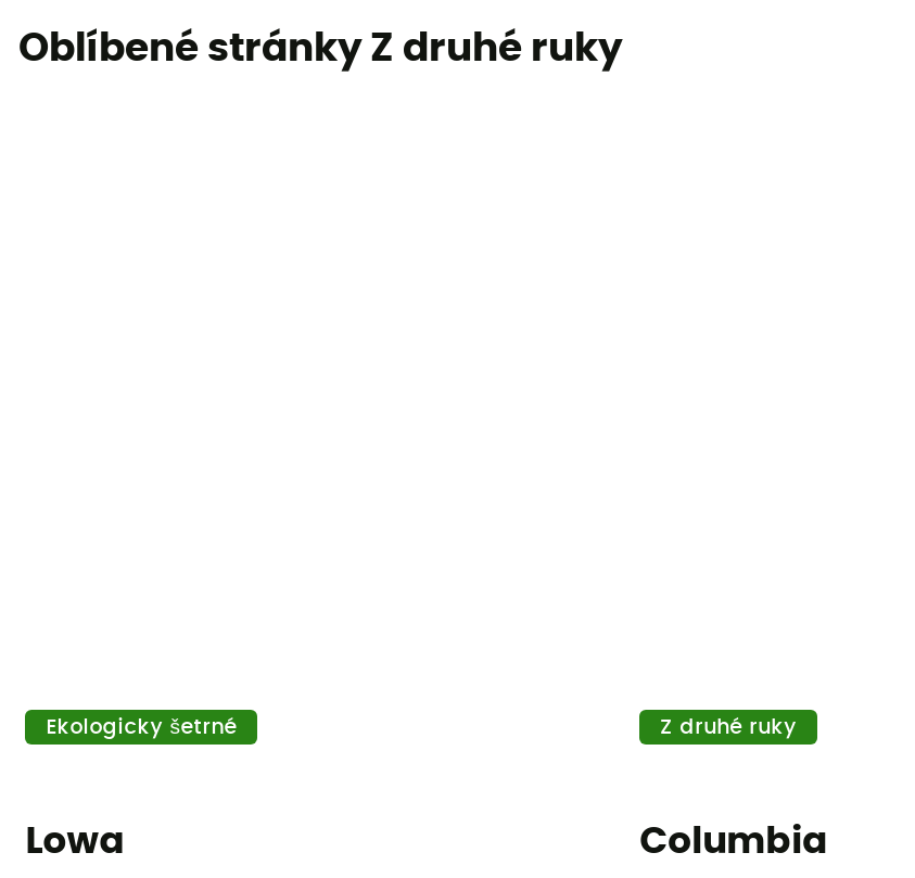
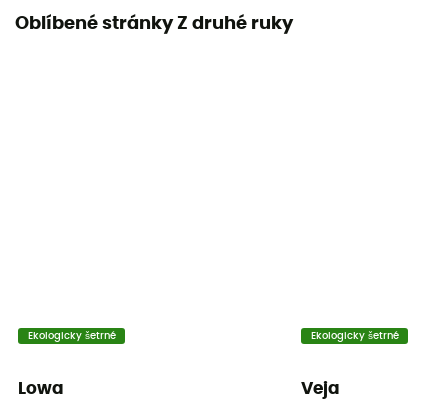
- Z druhé ruky
+ Ekologicky šetrné

- Columbia
+ Veja
